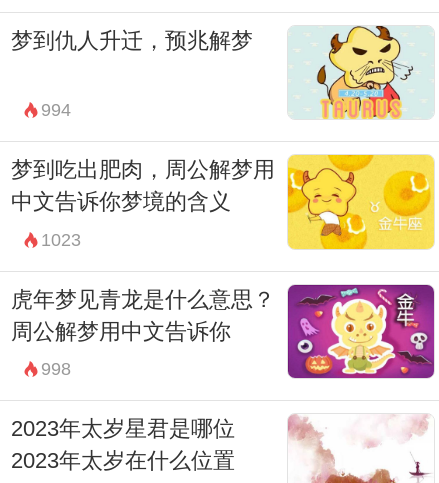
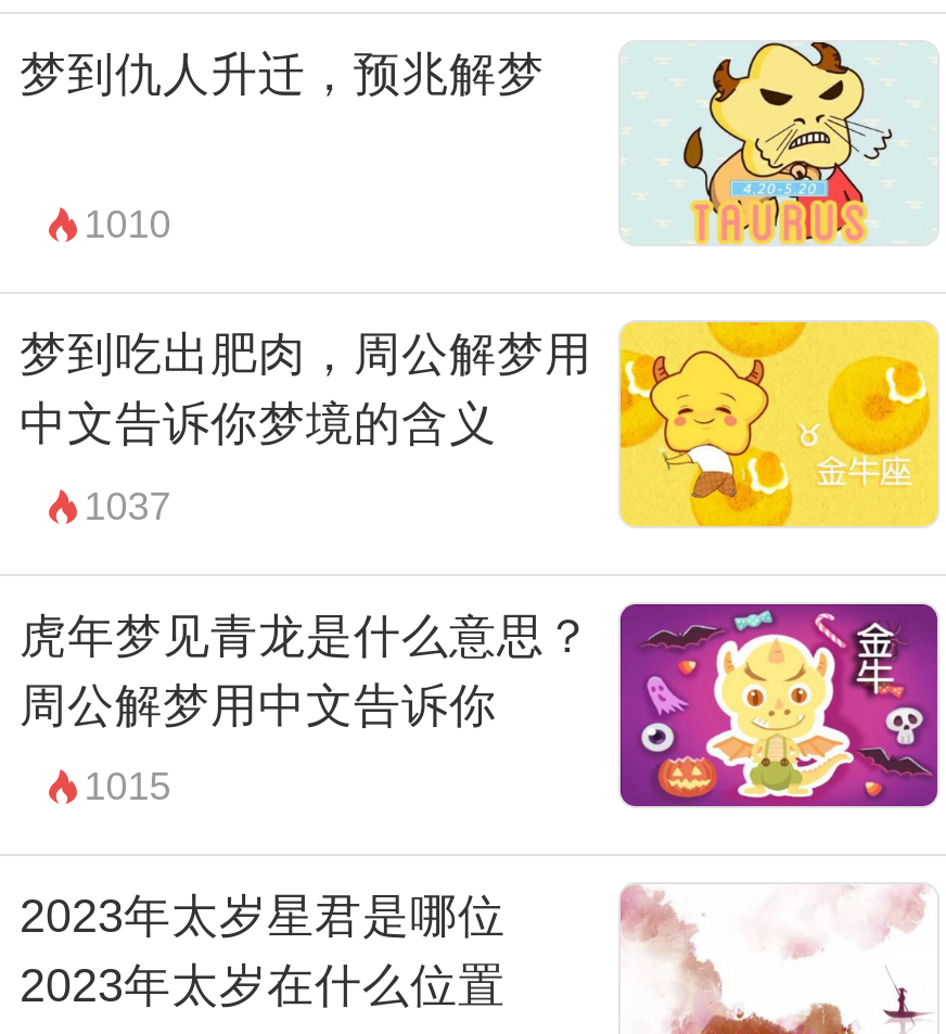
- 994
+ 1010

- 1023
+ 1037

- 998
+ 1015
